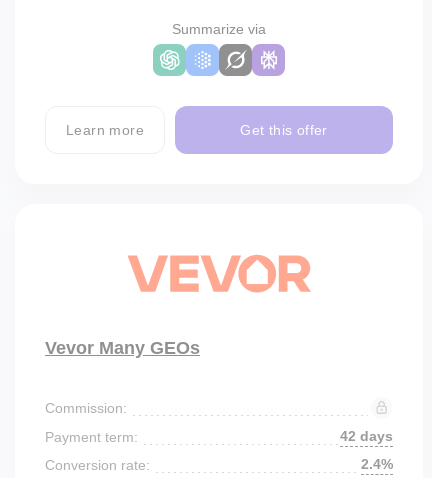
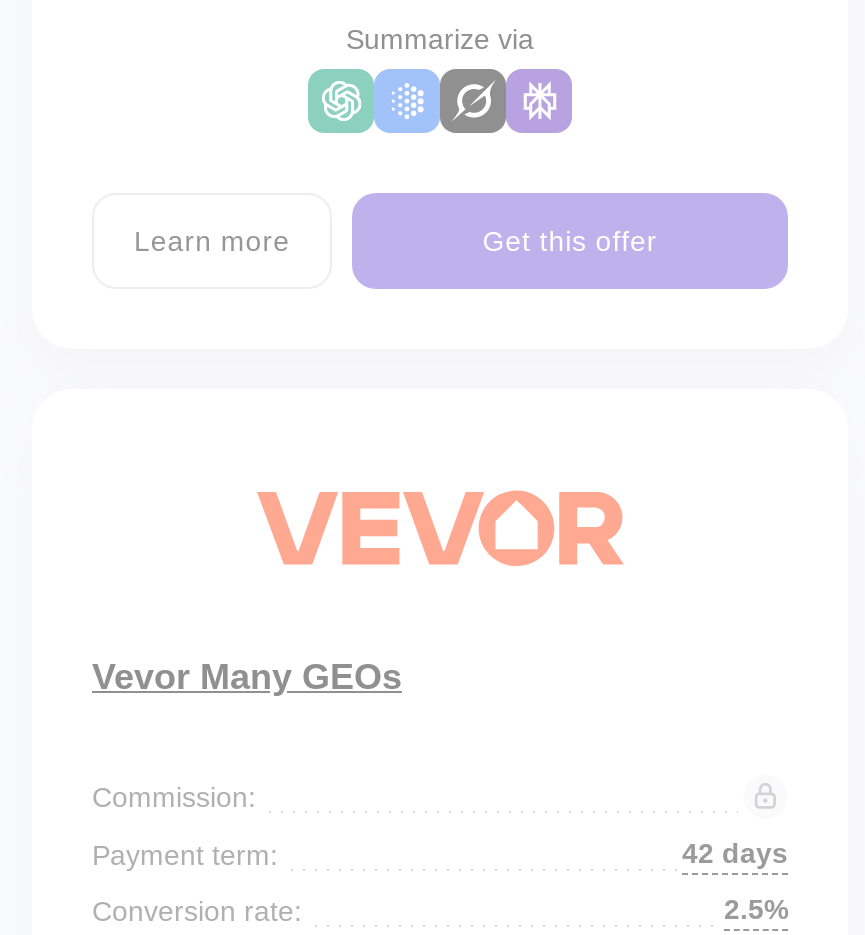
- 2.4%
+ 2.5%
